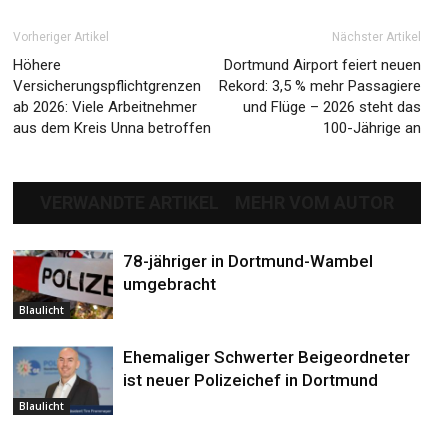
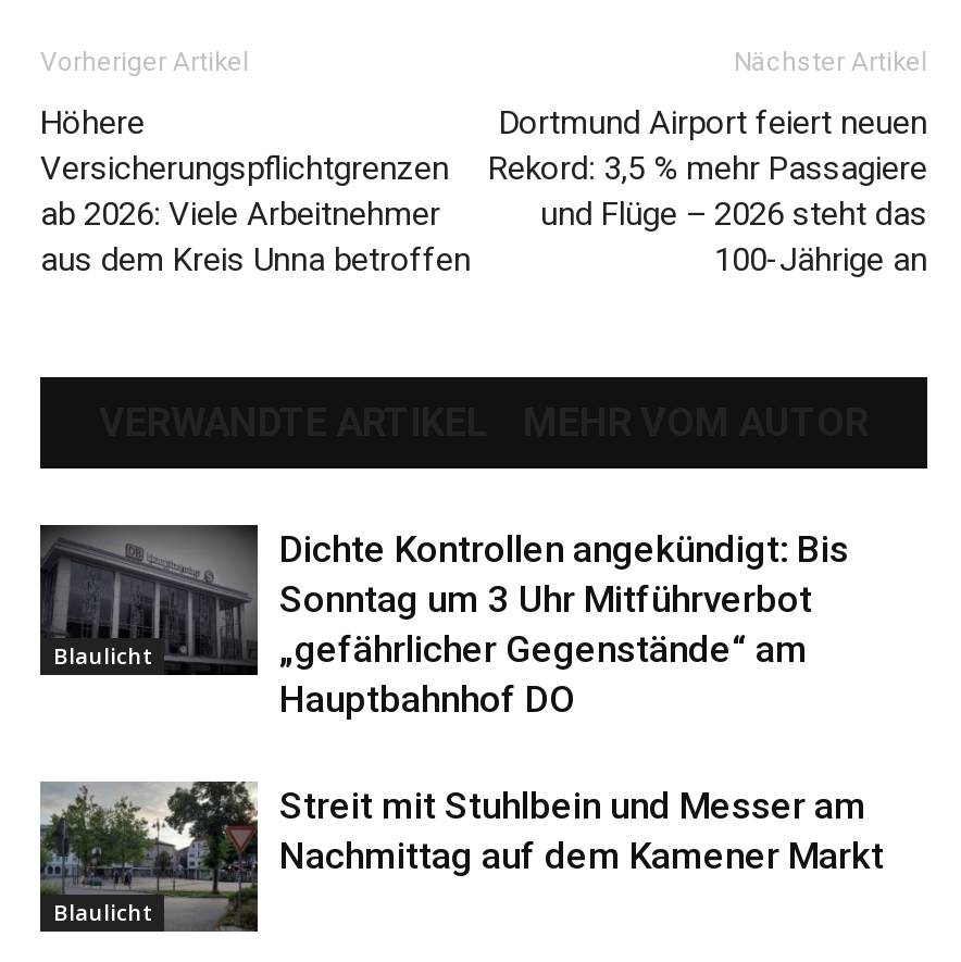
- [image]
- 78-jähriger in Dortmund-Wambel
- umgebracht
+ [image]
+ Dichte Kontrollen angekündigt: Bis
+ Sonntag um 3 Uhr Mitführverbot
+ „gefährlicher Gegenstände“ am
+ Hauptbahnhof DO

- [image]
- Ehemaliger Schwerter Beigeordneter
- ist neuer Polizeichef in Dortmund
+ [image]
+ Streit mit Stuhlbein und Messer am
+ Nachmittag auf dem Kamener Markt
